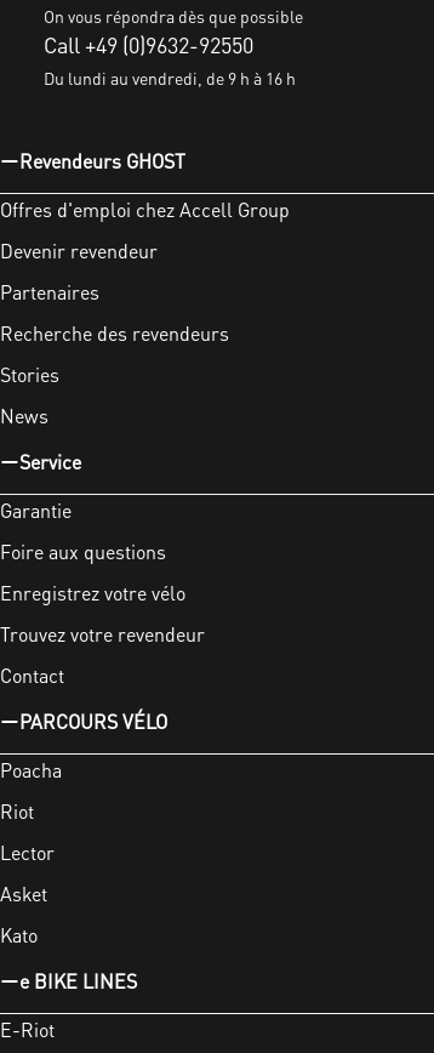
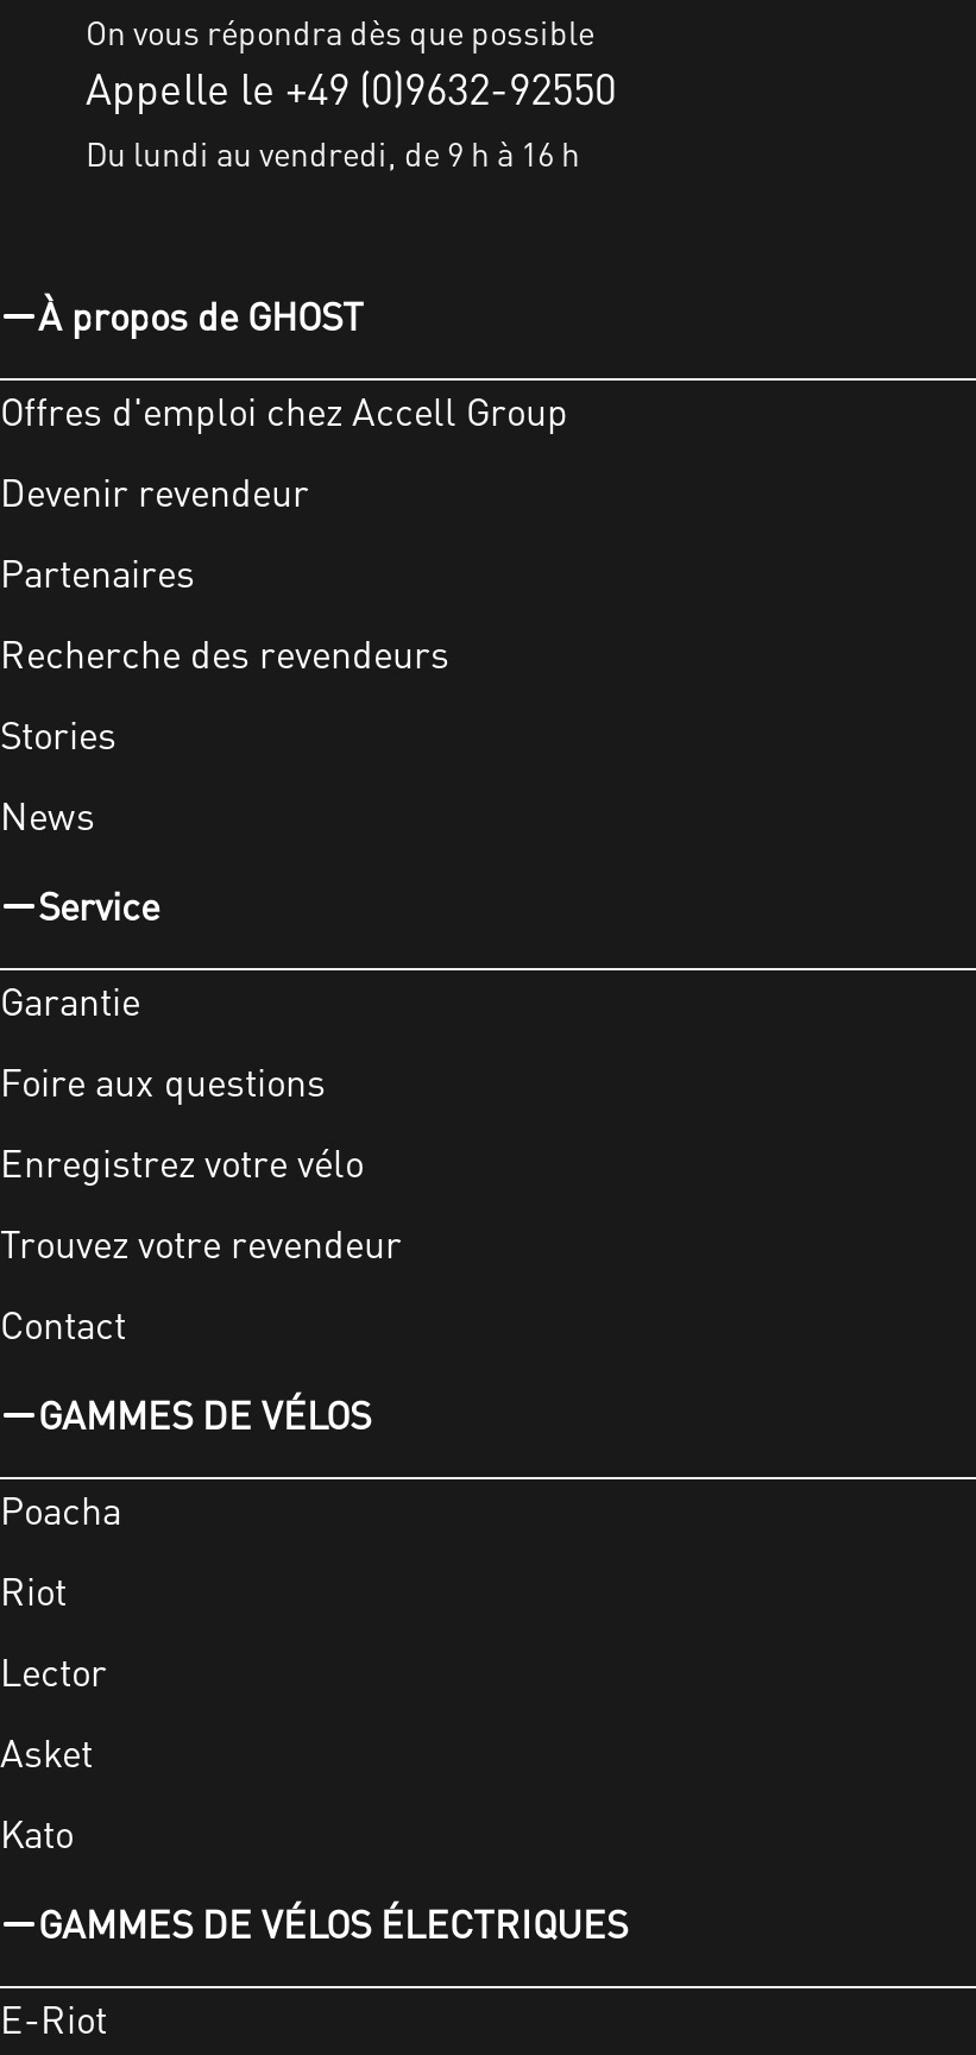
- Call +49 (0)9632-92550
+ Appelle le +49 (0)9632-92550

- Revendeurs GHOST
+ À propos de GHOST

- PARCOURS VÉLO
+ GAMMES DE VÉLOS

- e BIKE LINES
+ GAMMES DE VÉLOS ÉLECTRIQUES
